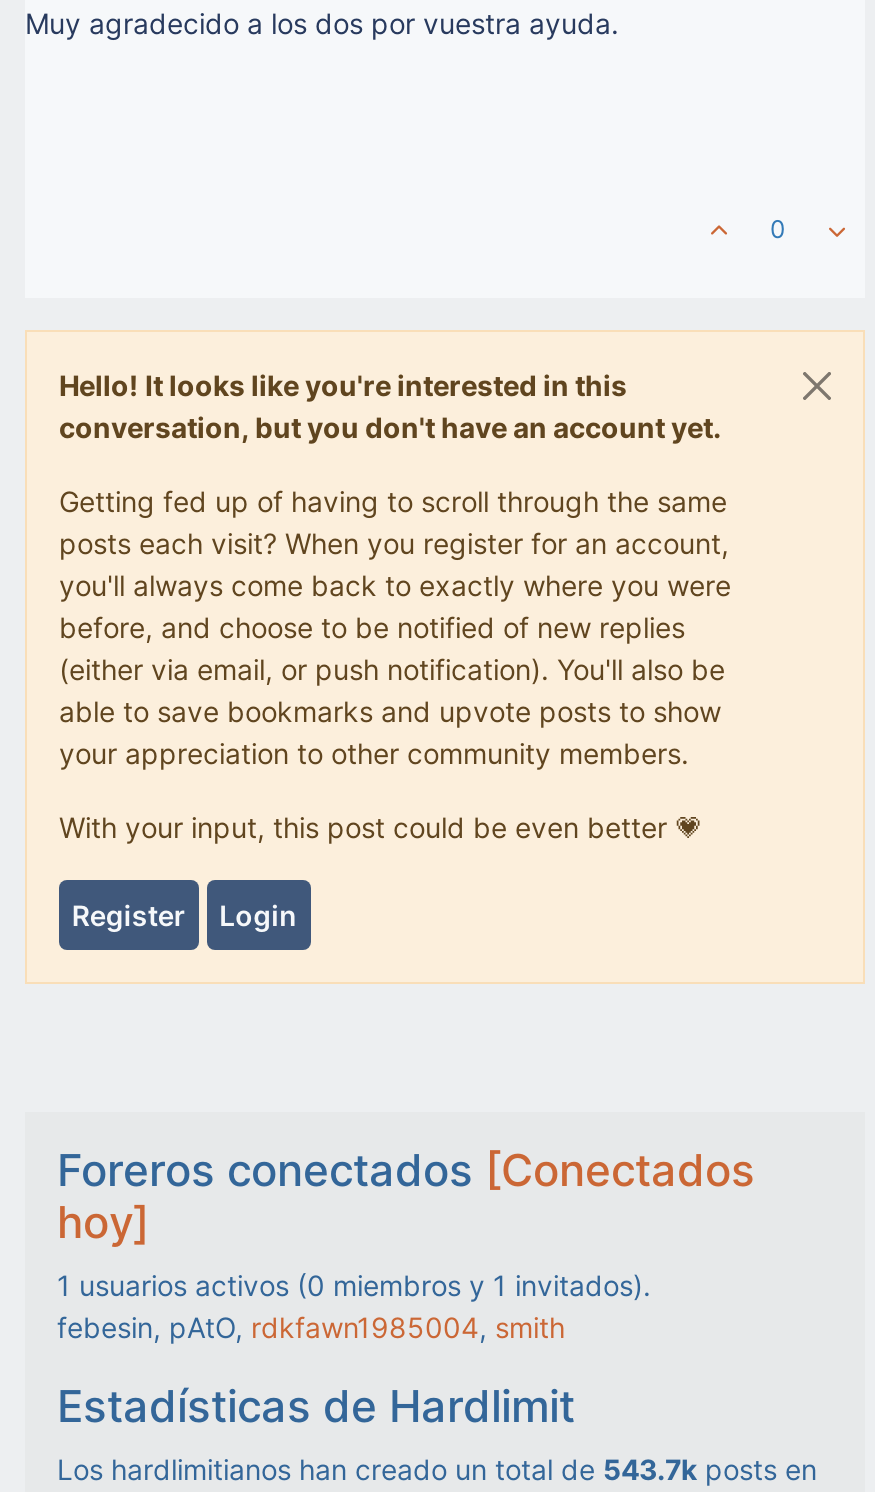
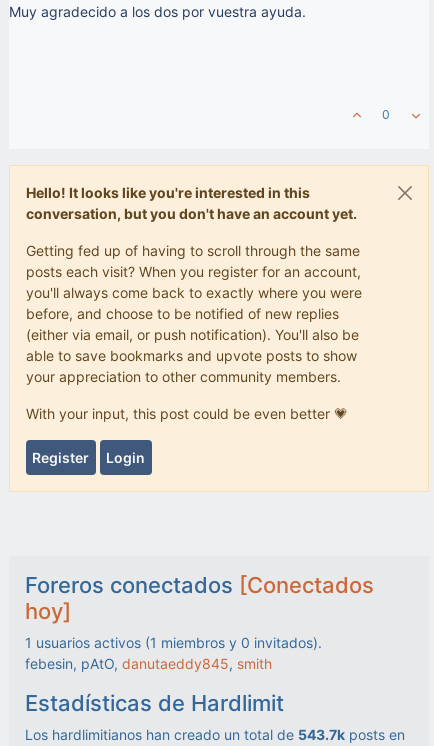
- 1 usuarios activos (0 miembros y 1 invitados).
+ 1 usuarios activos (1 miembros y 0 invitados).

- febesin, pAtO, rdkfawn1985004, smith
+ febesin, pAtO, danutaeddy845, smith
